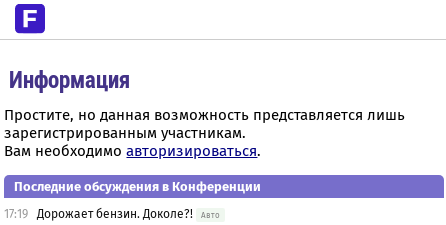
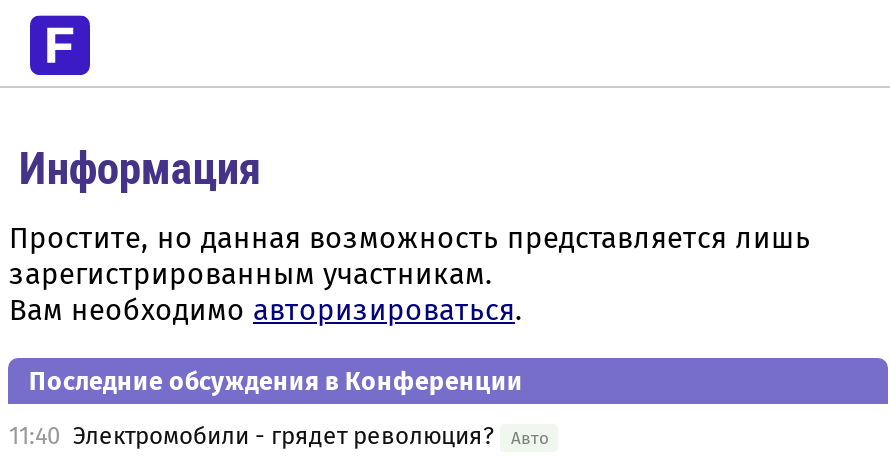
- 17:19
- Дорожает бензин. Доколе?!
+ 11:40 Электромобили - грядет революция?
